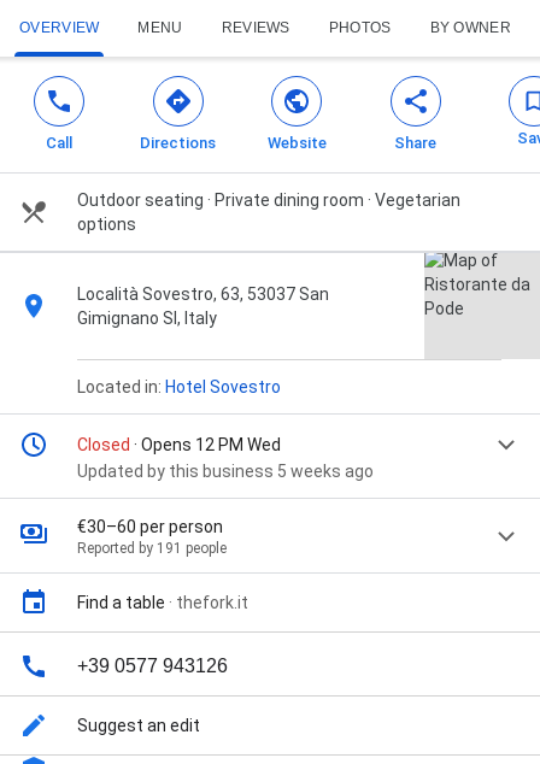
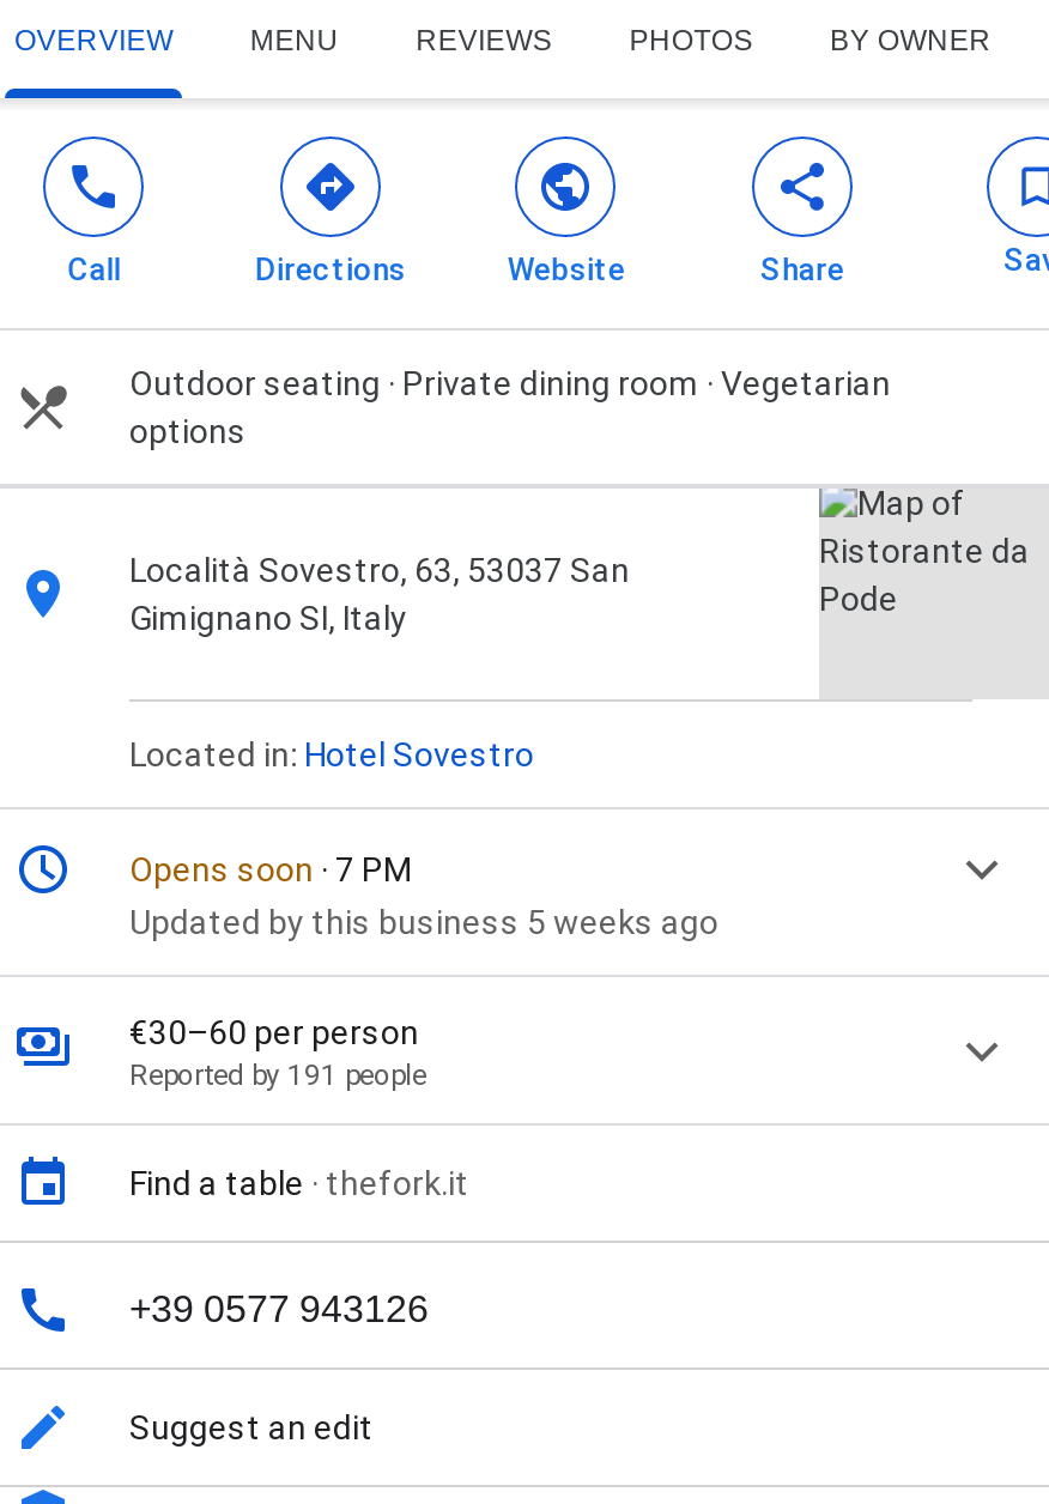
- Closed · Opens 12 PM Wed
+ Opens soon · 7 PM
